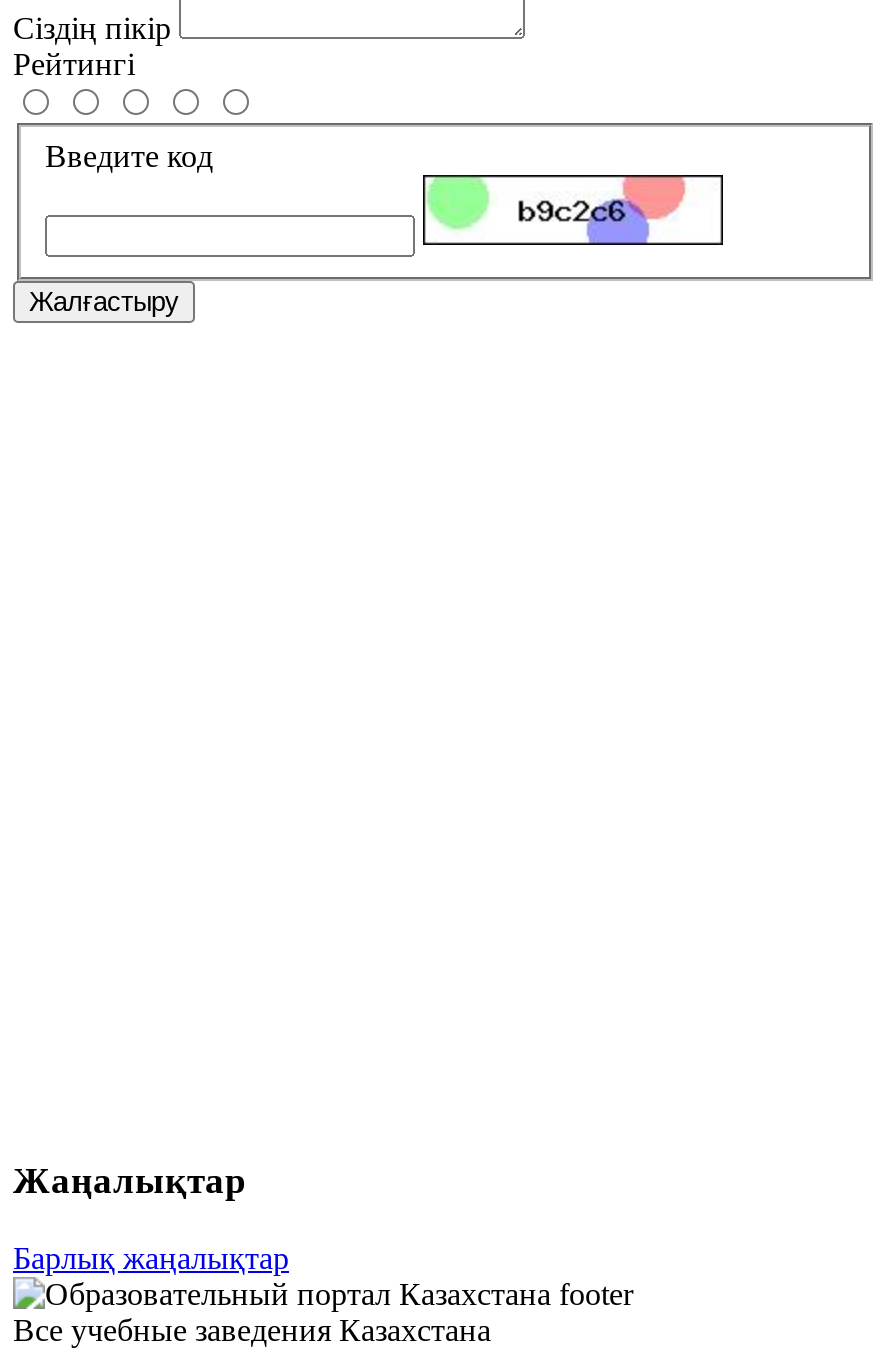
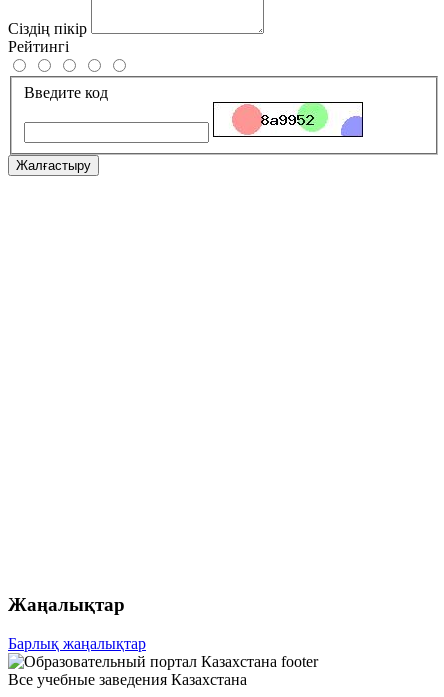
- [image]
+ [image]
